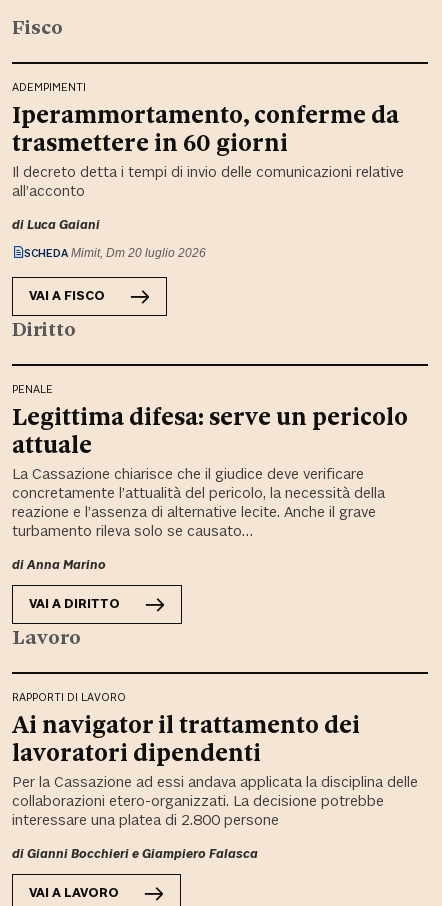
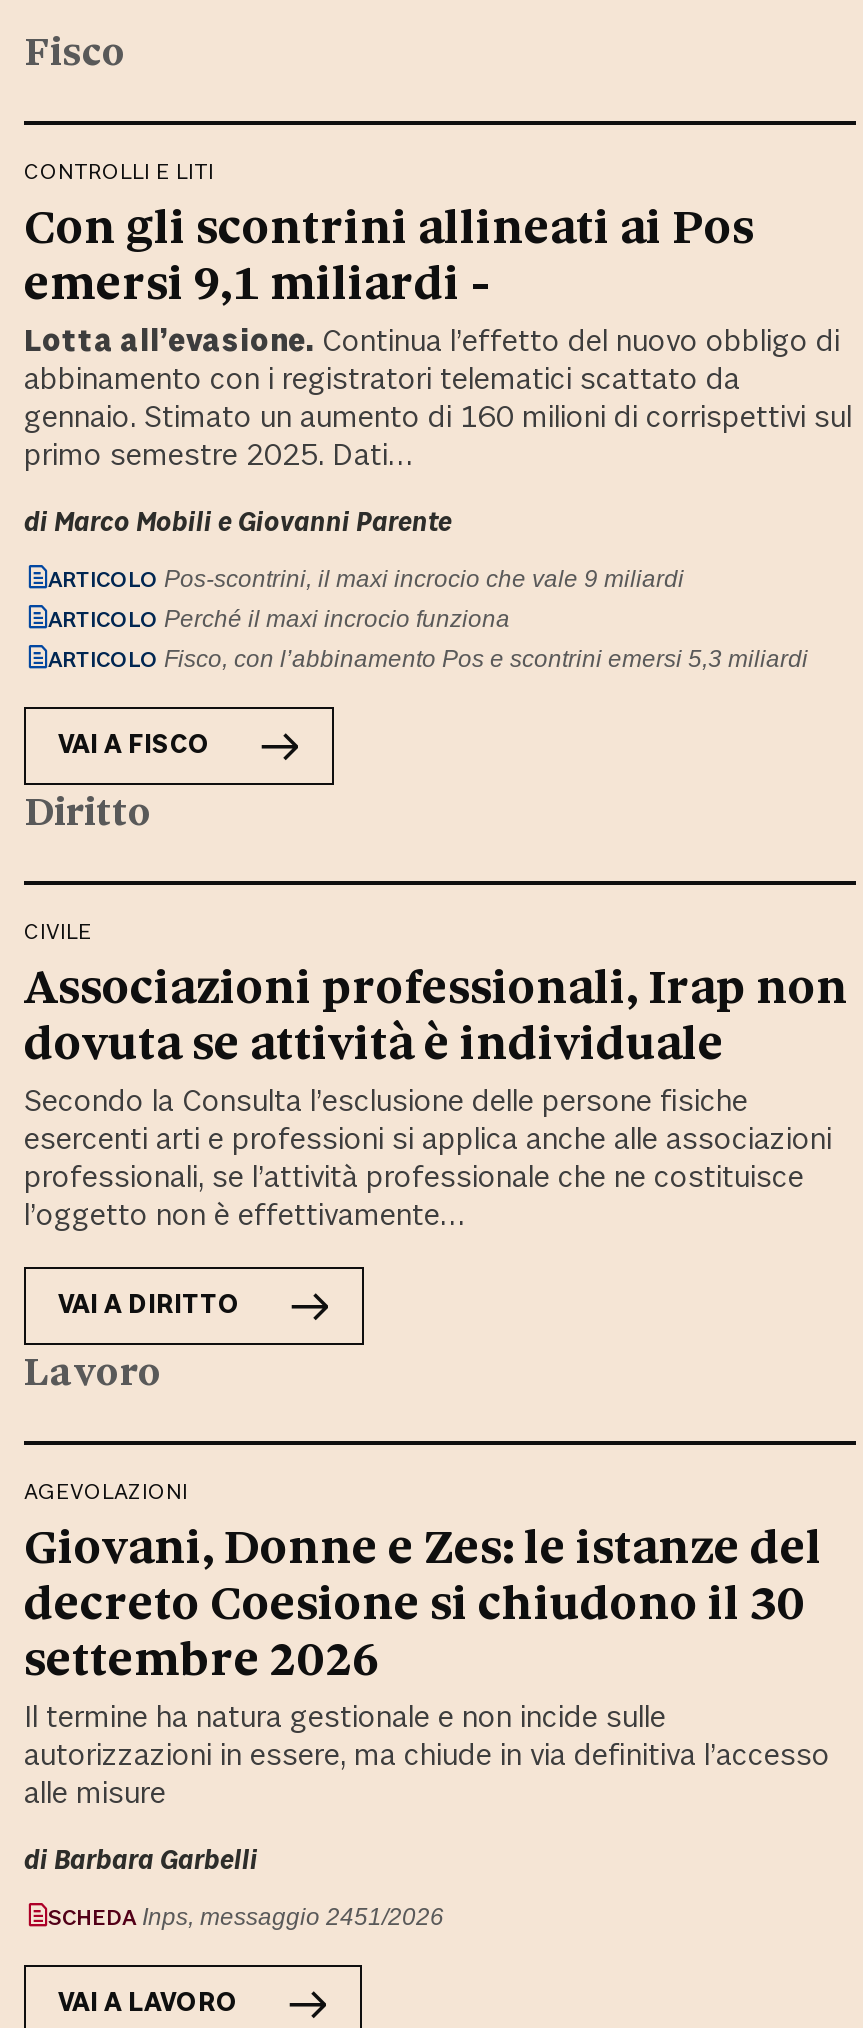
- ADEMPIMENTI
- Iperammortamento, conferme da
- trasmettere in 60 giorni
- Il decreto detta i tempi di invio delle comunicazioni relative
- all’acconto
+ CONTROLLI E LITI
+ Con gli scontrini allineati ai Pos
+ emersi 9,1 miliardi -
+ Lotta all’evasione. Continua l’effetto del nuovo obbligo di
+ abbinamento con i registratori telematici scattato da
+ gennaio. Stimato un aumento di 160 milioni di corrispettivi sul
+ primo semestre 2025. Dati…

- di Luca Gaiani
+ di Marco Mobili e Giovanni Parente

- SCHEDA Mimit, Dm 20 luglio 2026
+ ARTICOLO Pos-scontrini, il maxi incrocio che vale 9 miliardi
+ ARTICOLO Perché il maxi incrocio funziona
+ ARTICOLO Fisco, con l’abbinamento Pos e scontrini emersi 5,3 miliardi

- PENALE
- Legittima difesa: serve un pericolo
- attuale
- La Cassazione chiarisce che il giudice deve verificare
- concretamente l’attualità del pericolo, la necessità della
- reazione e l’assenza di alternative lecite. Anche il grave
- turbamento rileva solo se causato…
- di Anna Marino
+ CIVILE
+ Associazioni professionali, Irap non
+ dovuta se attività è individuale
+ Secondo la Consulta l’esclusione delle persone fisiche
+ esercenti arti e professioni si applica anche alle associazioni
+ professionali, se l’attività professionale che ne costituisce
+ l’oggetto non è effettivamente…

- RAPPORTI DI LAVORO
- Ai navigator il trattamento dei
- lavoratori dipendenti
- Per la Cassazione ad essi andava applicata la disciplina delle
- collaborazioni etero-organizzati. La decisione potrebbe
- interessare una platea di 2.800 persone
- di Gianni Bocchieri e Giampiero Falasca
+ AGEVOLAZIONI
+ Giovani, Donne e Zes: le istanze del
+ decreto Coesione si chiudono il 30
+ settembre 2026
+ Il termine ha natura gestionale e non incide sulle
+ autorizzazioni in essere, ma chiude in via definitiva l’accesso
+ alle misure
+ di Barbara Garbelli
+ SCHEDA Inps, messaggio 2451/2026
